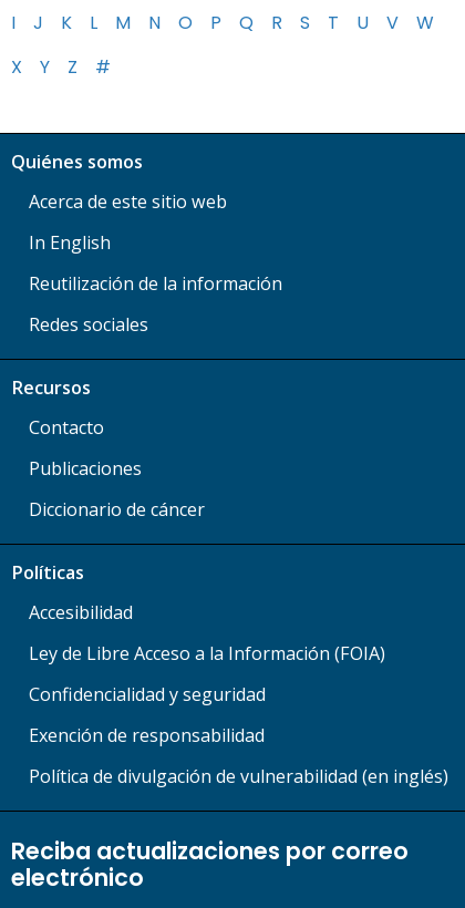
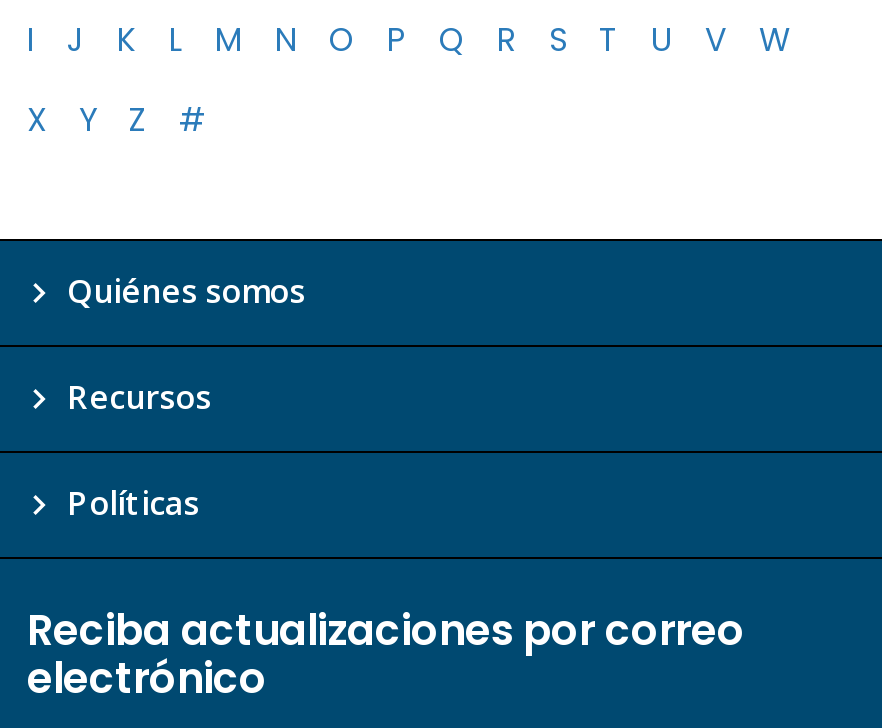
- Acerca de este sitio web
- In English
- Reutilización de la información
- Redes sociales

- Contacto
- Publicaciones
- Diccionario de cáncer

- Accesibilidad
- Ley de Libre Acceso a la Información (FOIA)
- Confidencialidad y seguridad
- Exención de responsabilidad
- Política de divulgación de vulnerabilidad (en inglés)
